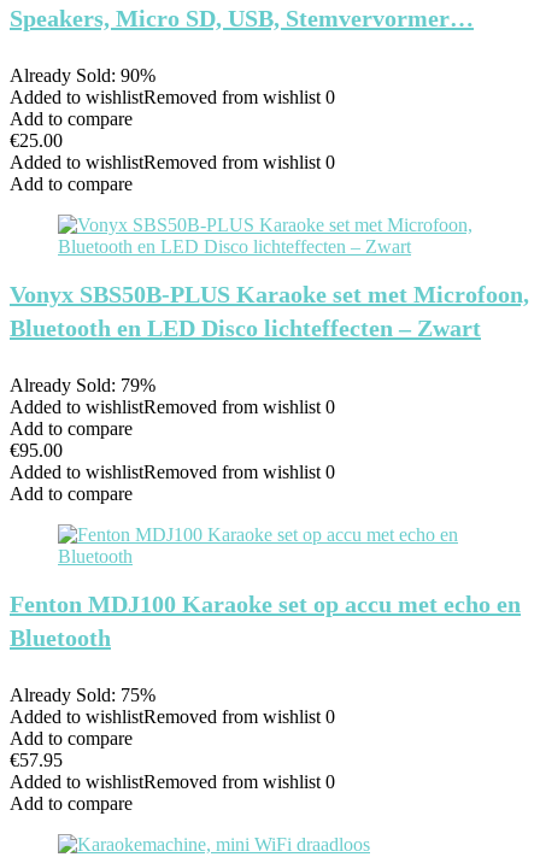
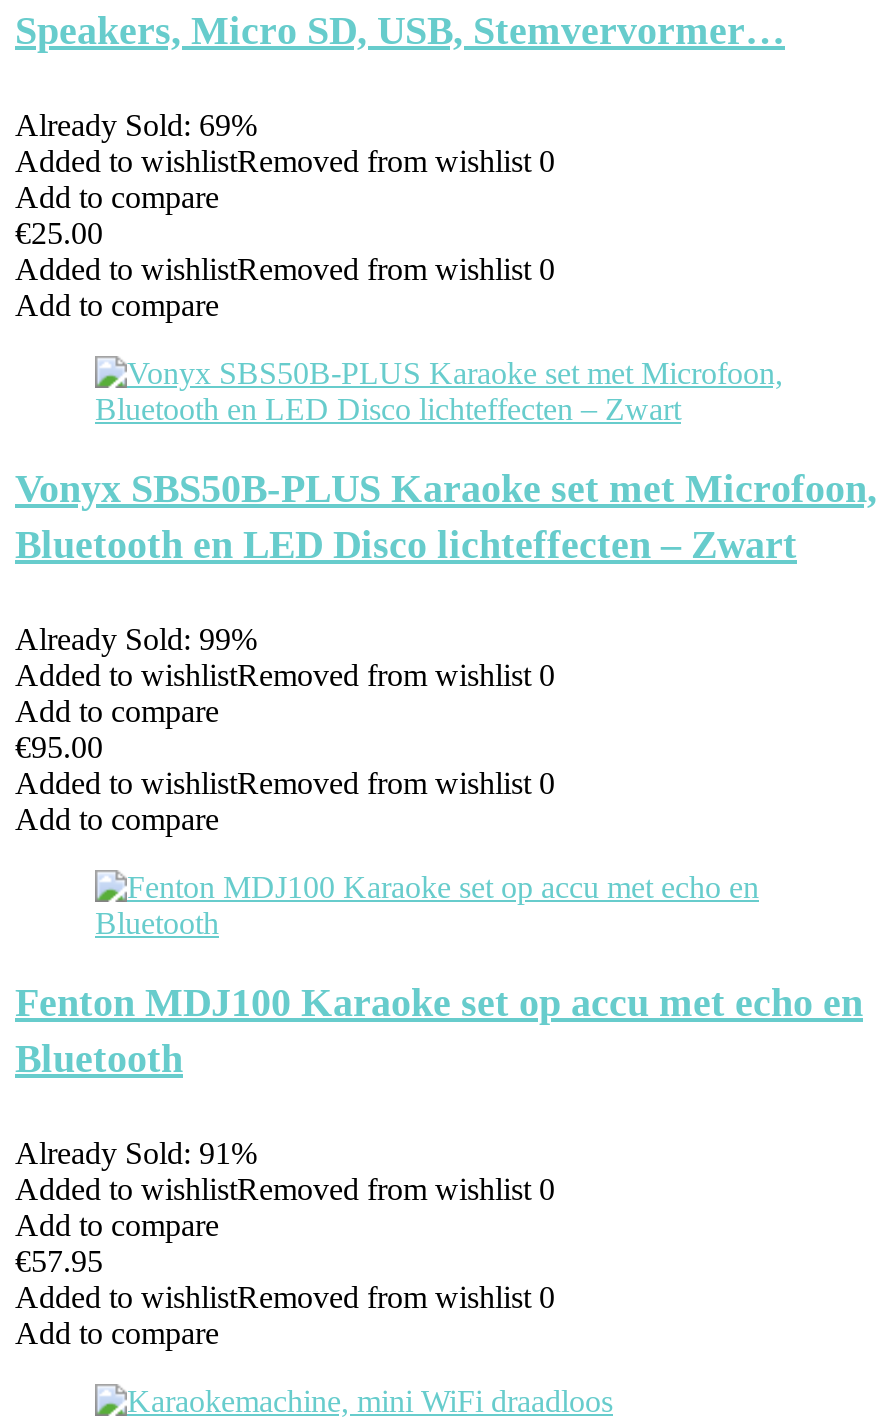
- Already Sold: 90%
+ Already Sold: 69%

- Already Sold: 79%
+ Already Sold: 99%

- Already Sold: 75%
+ Already Sold: 91%
